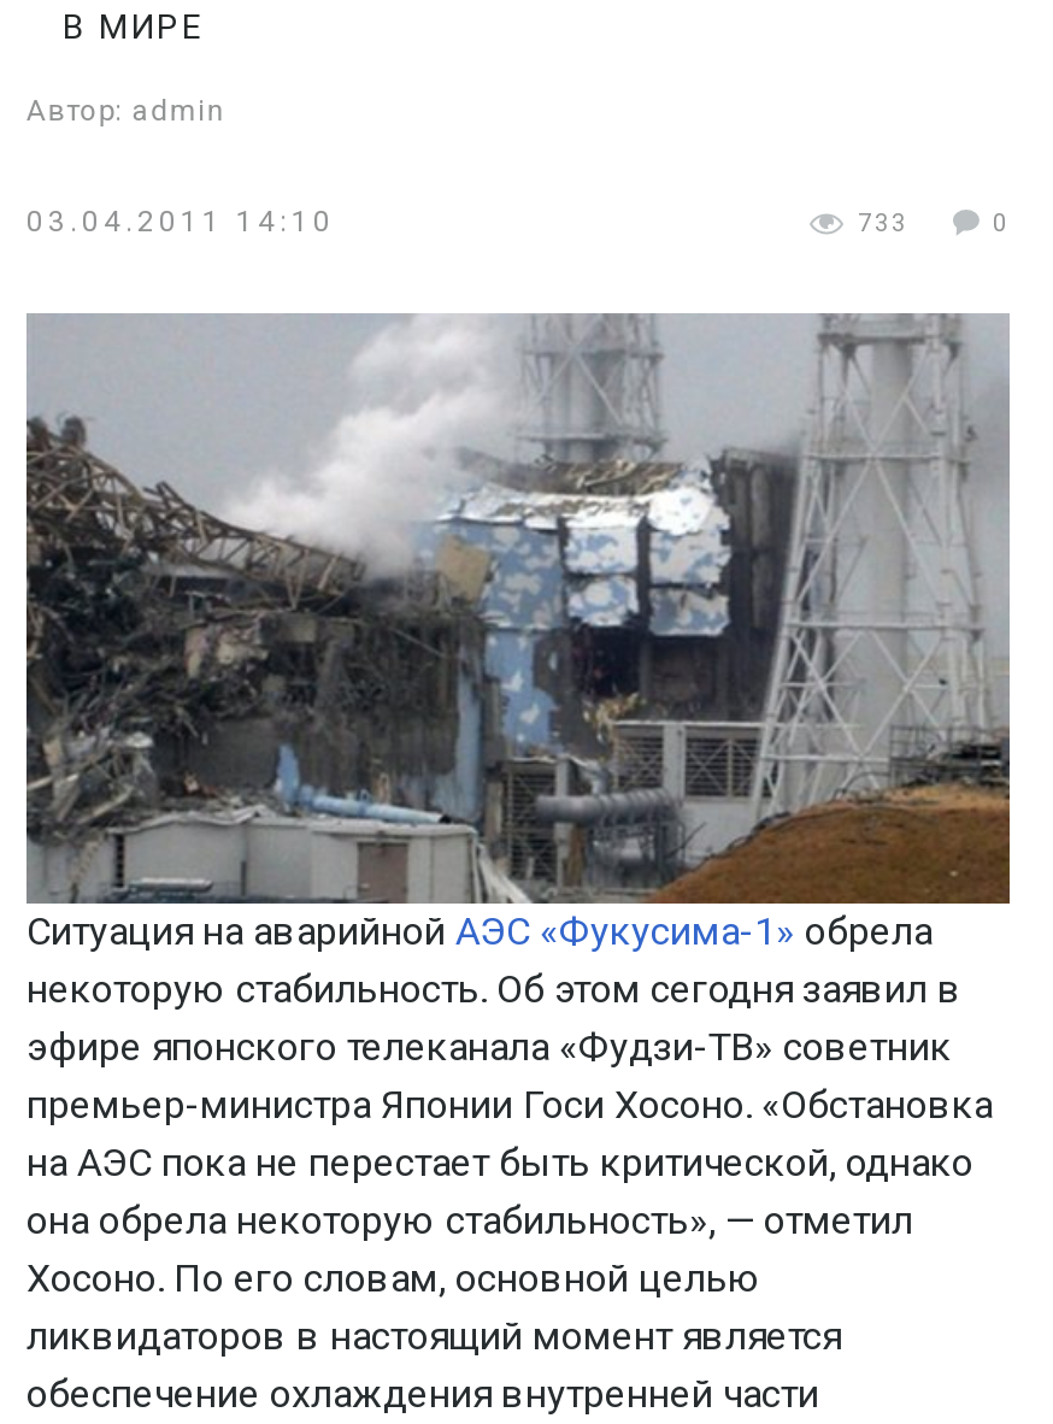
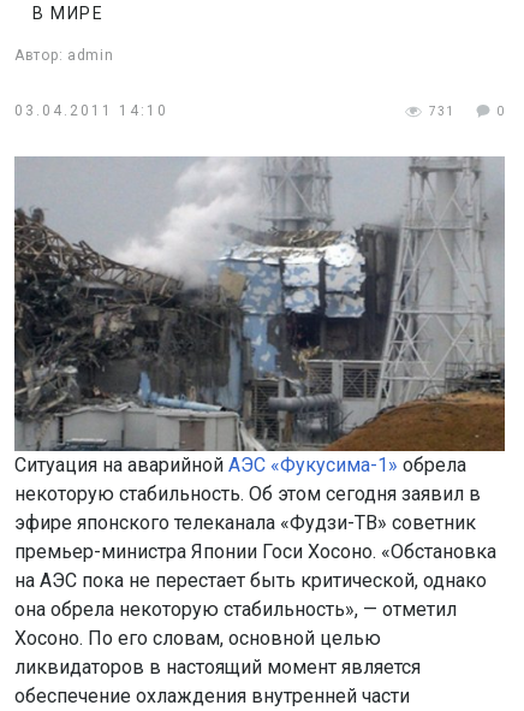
- 733
+ 731
